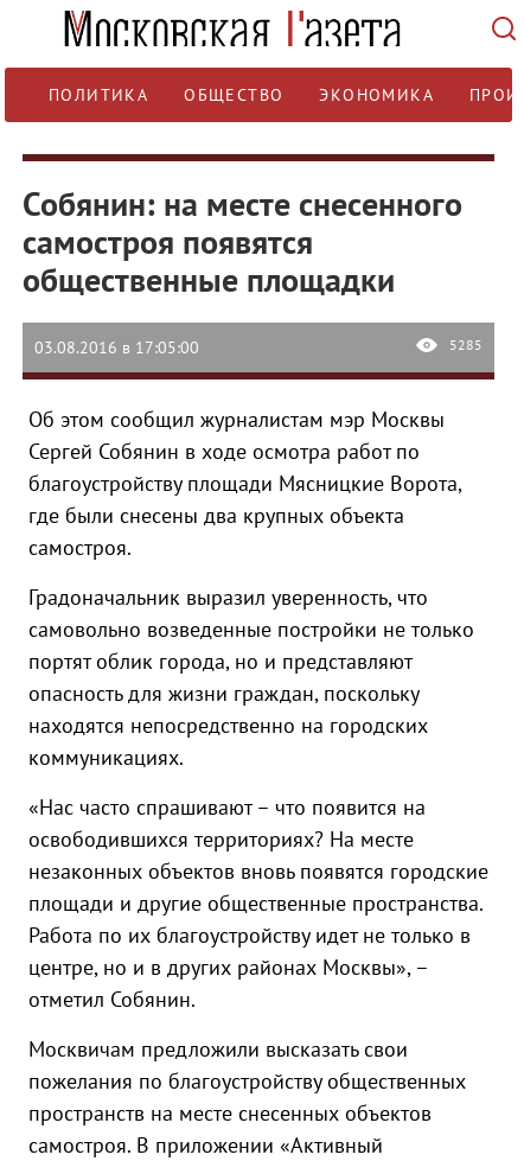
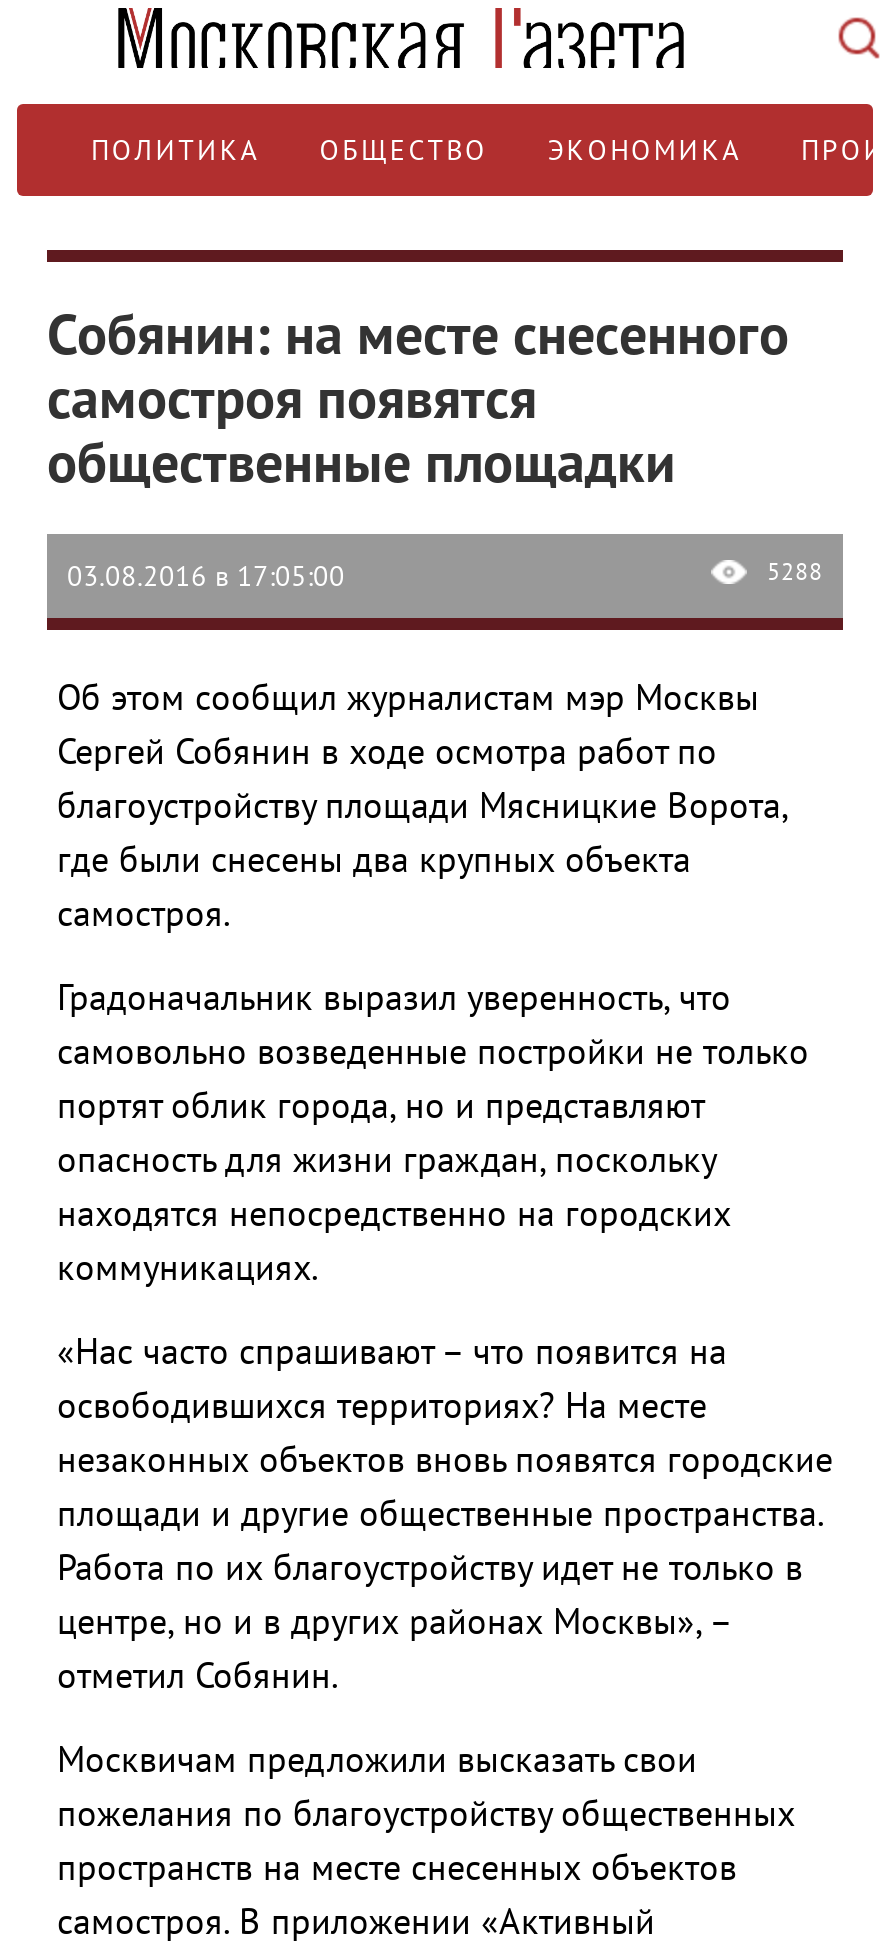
- 5285
+ 5288
